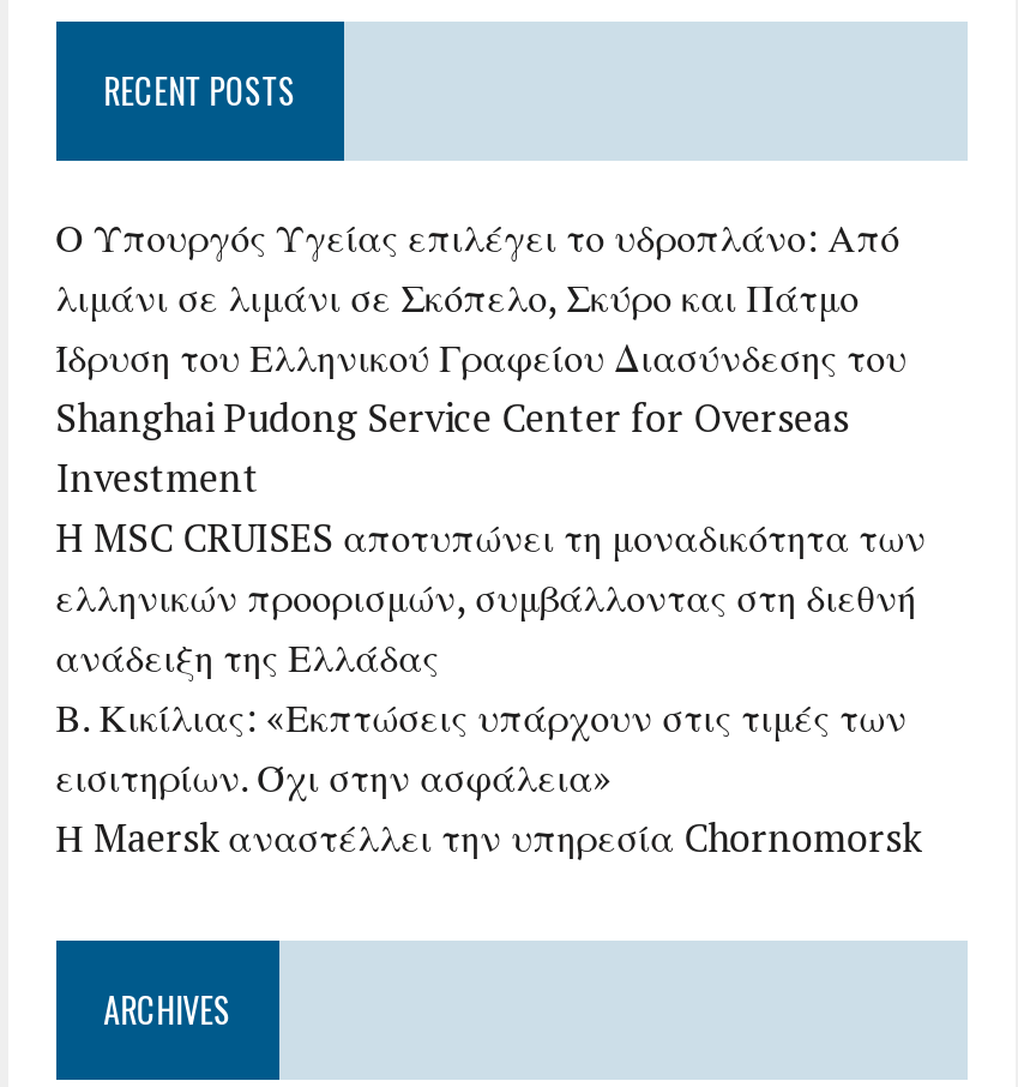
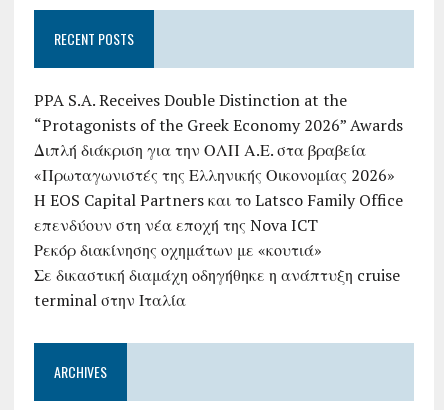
- Ο Υπουργός Υγείας επιλέγει το υδροπλάνο: Από
- λιμάνι σε λιμάνι σε Σκόπελο, Σκύρο και Πάτμο
- Ίδρυση του Ελληνικού Γραφείου Διασύνδεσης του
- Shanghai Pudong Service Center for Overseas
- Investment
- H MSC CRUISES αποτυπώνει τη μοναδικότητα των
- ελληνικών προορισμών, συμβάλλοντας στη διεθνή
- ανάδειξη της Ελλάδας
- Β. Κικίλιας: «Εκπτώσεις υπάρχουν στις τιμές των
- εισιτηρίων. Όχι στην ασφάλεια»
- Η Maersk αναστέλλει την υπηρεσία Chornomorsk
+ PPA S.A. Receives Double Distinction at the
+ “Protagonists of the Greek Economy 2026” Awards
+ Διπλή διάκριση για την ΟΛΠ Α.Ε. στα βραβεία
+ «Πρωταγωνιστές της Ελληνικής Οικονομίας 2026»
+ Η EOS Capital Partners και το Latsco Family Office
+ επενδύουν στη νέα εποχή της Nova ICT
+ Ρεκόρ διακίνησης οχημάτων με «κουτιά»
+ Σε δικαστική διαμάχη οδηγήθηκε η ανάπτυξη cruise
+ terminal στην Ιταλία
